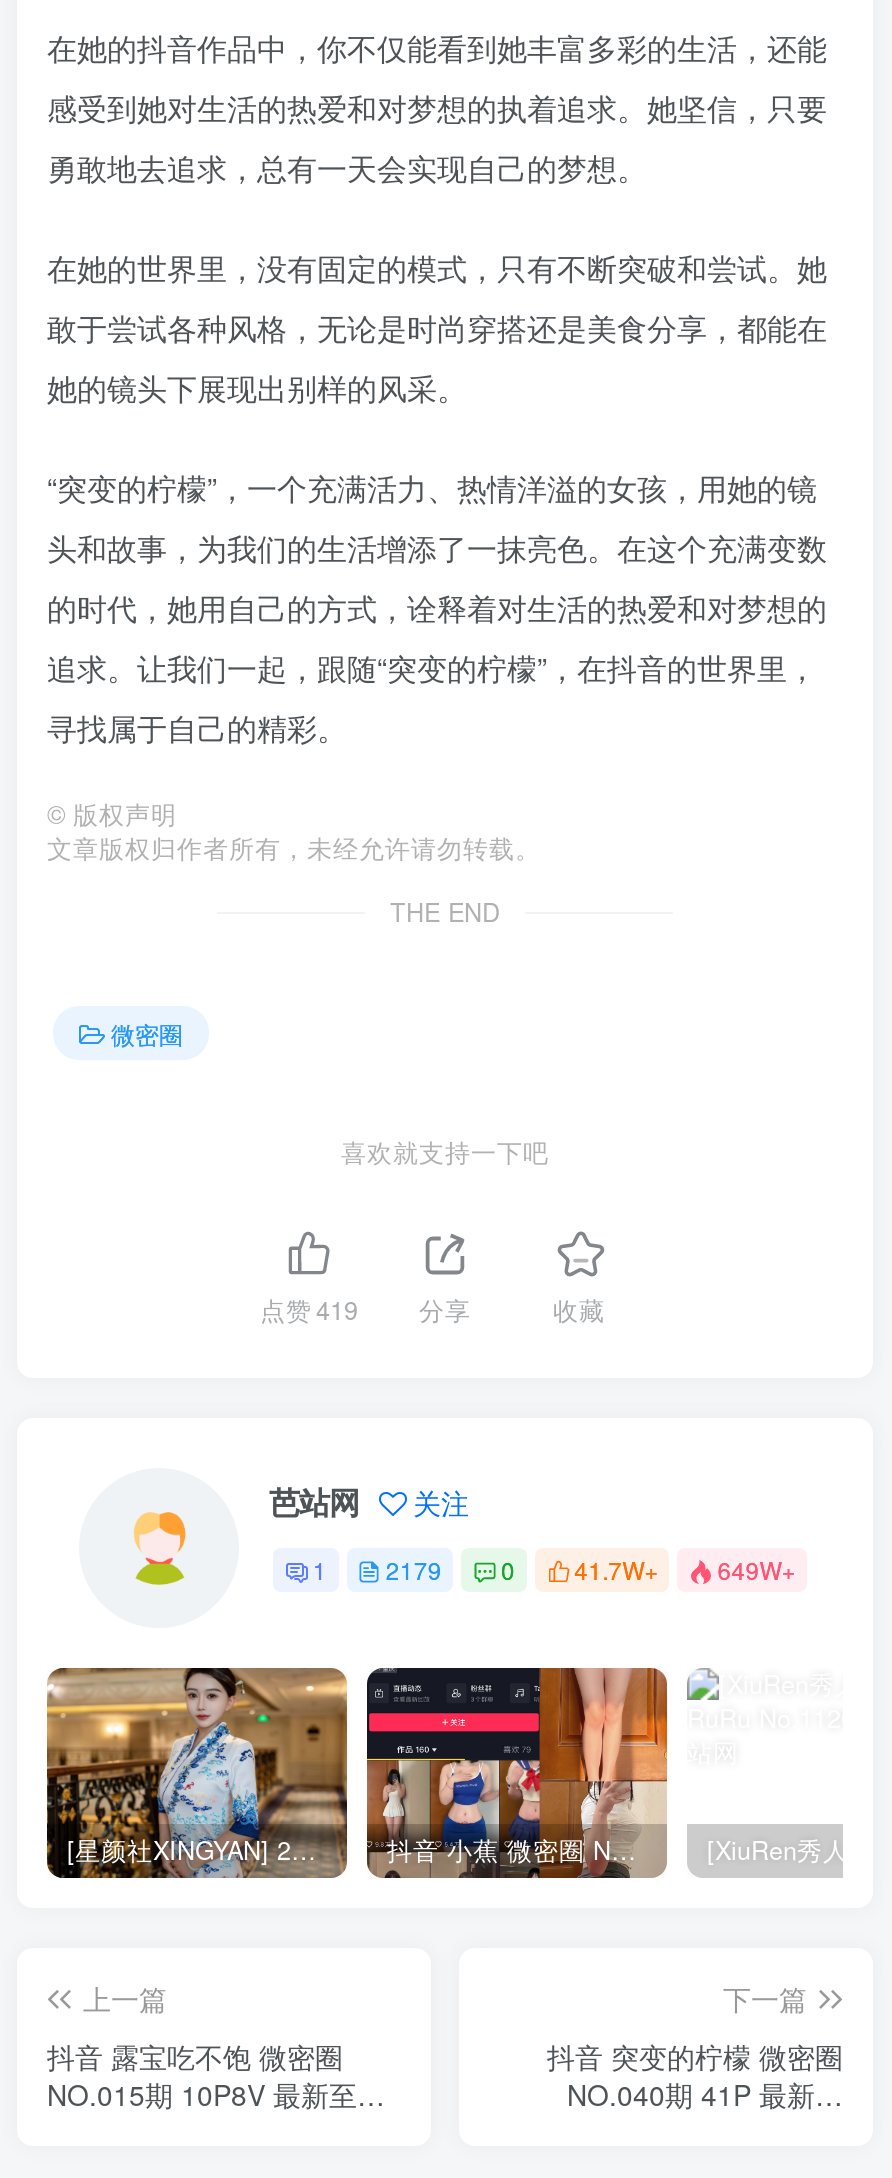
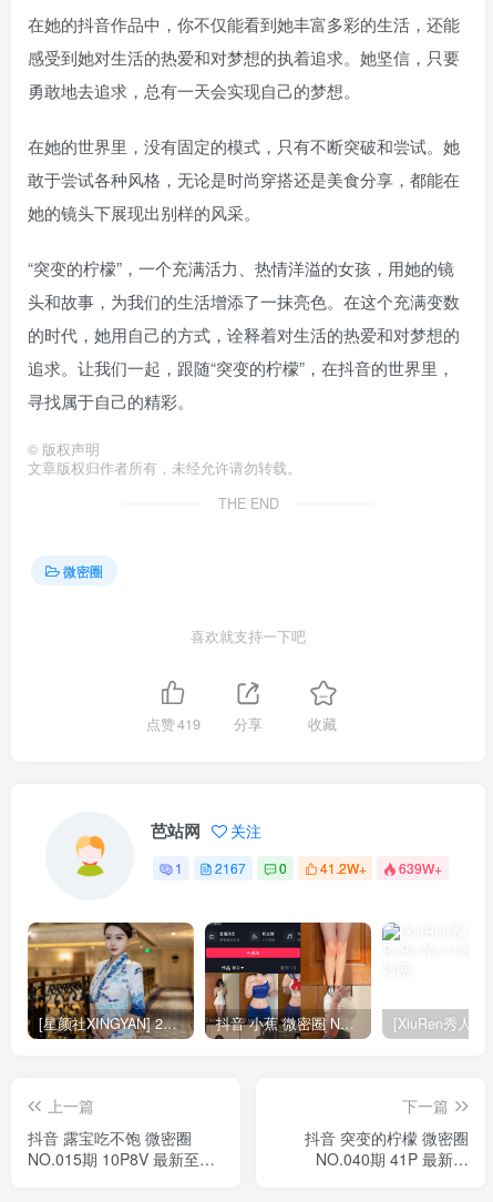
- 2179
+ 2167

- 41.7W+
- 649W+
+ 41.2W+
+ 639W+
